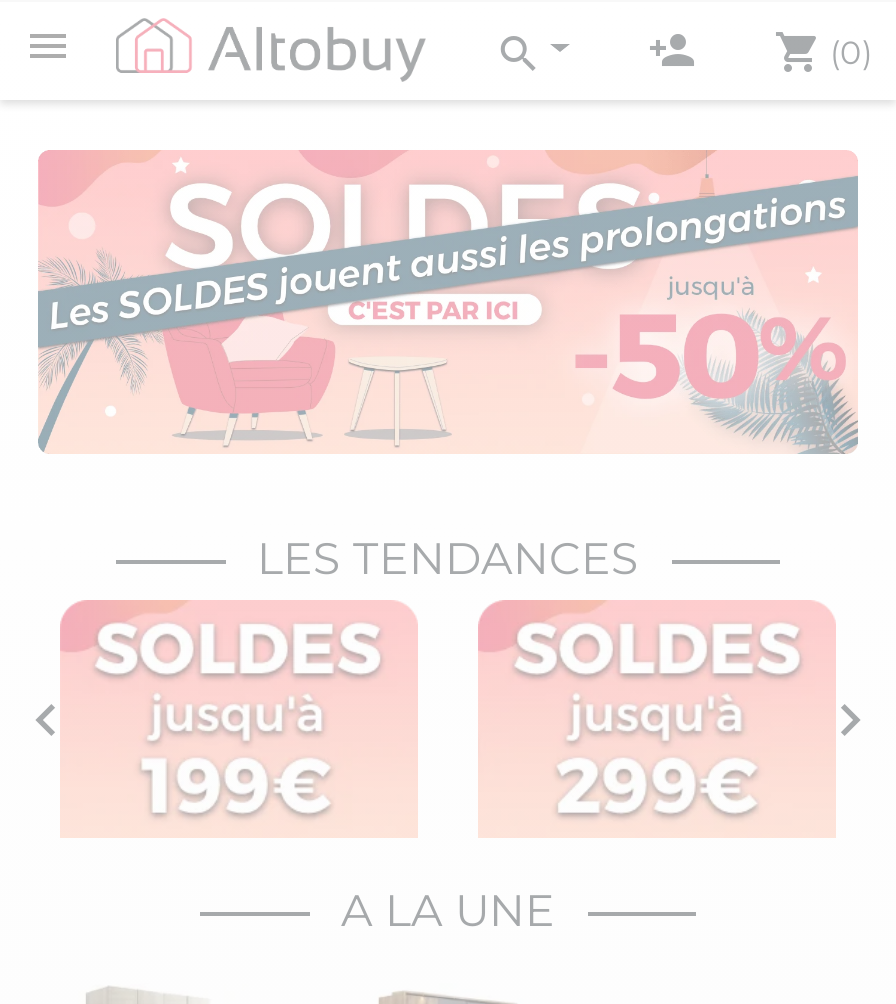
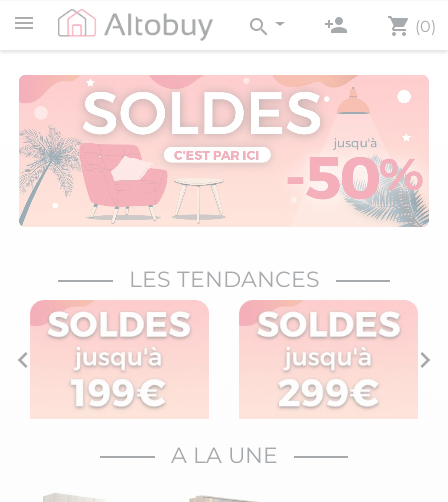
- [image]
+ [image]
